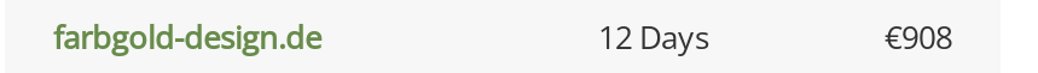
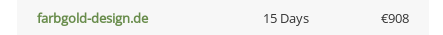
- 12 Days
+ 15 Days
